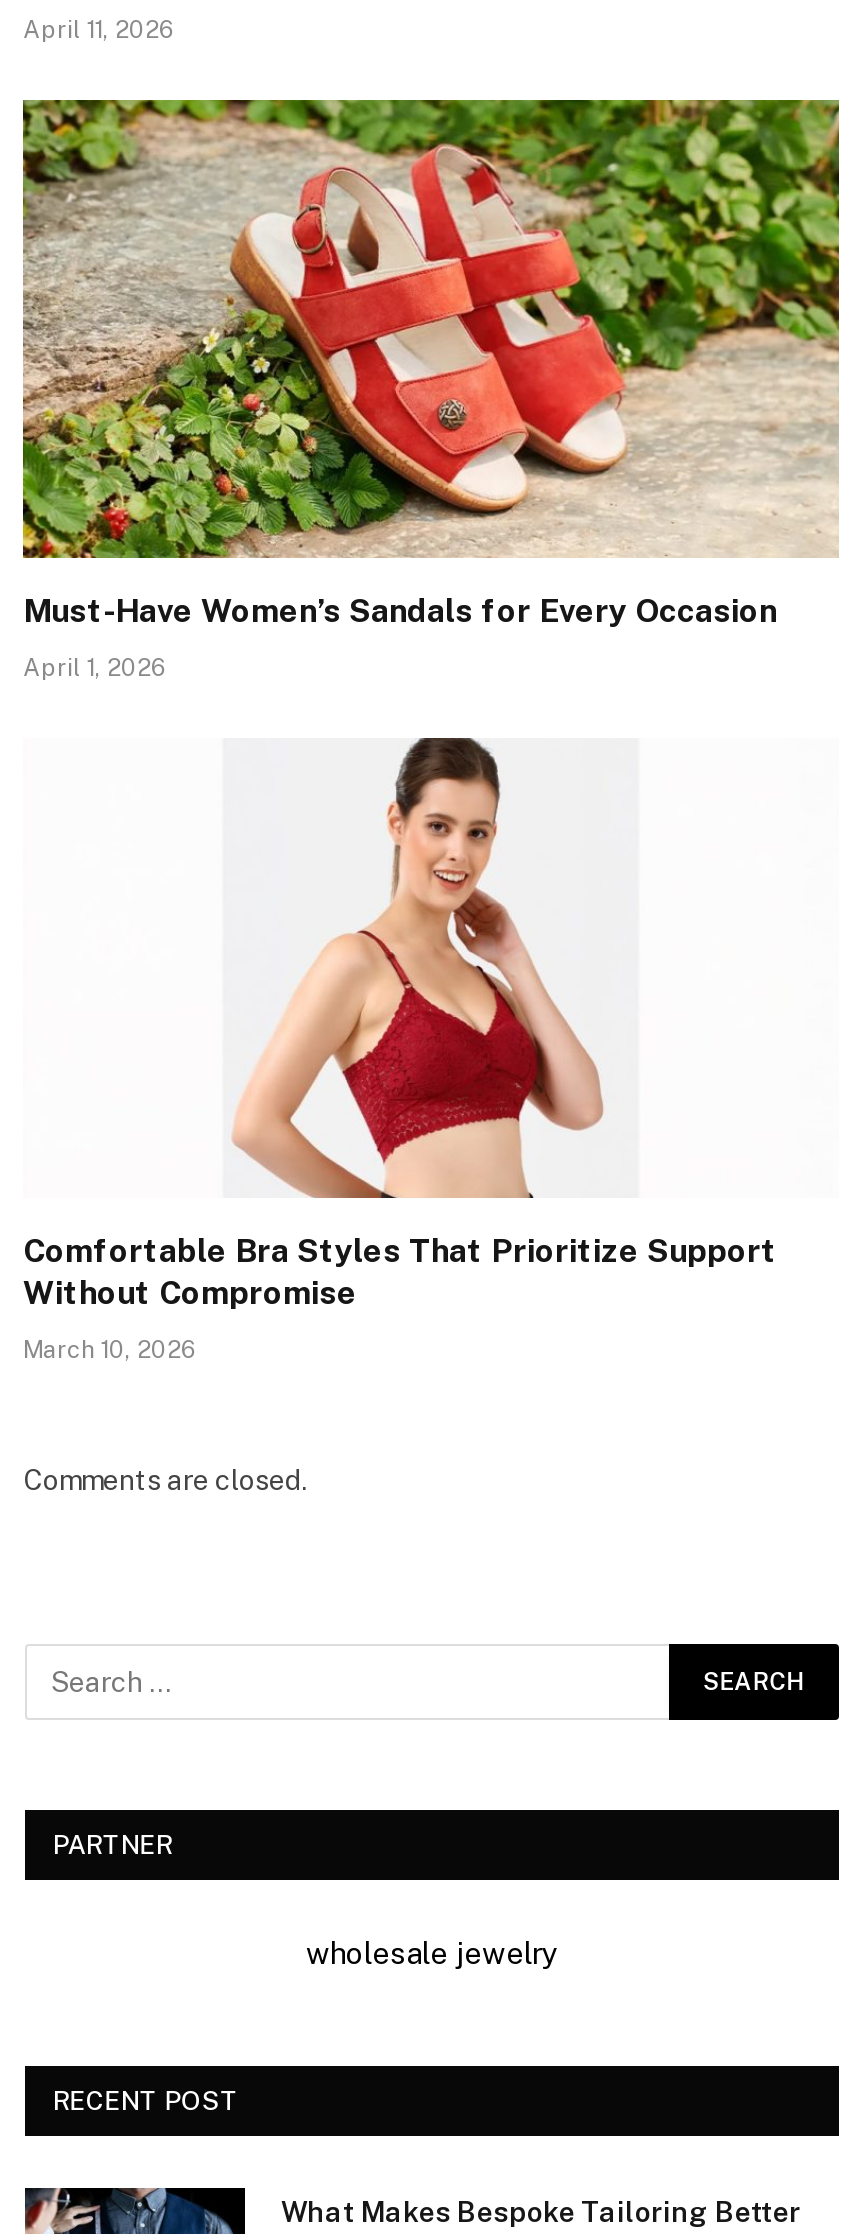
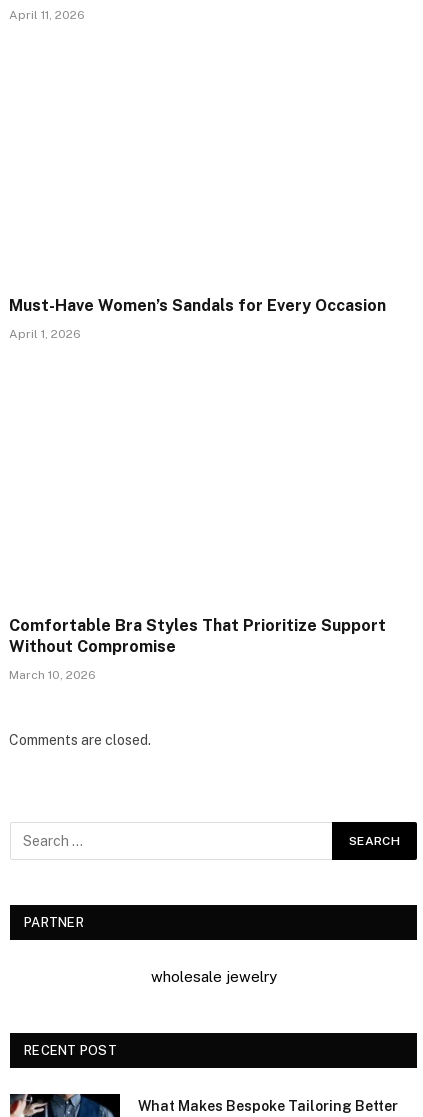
- [image]

- [image]
